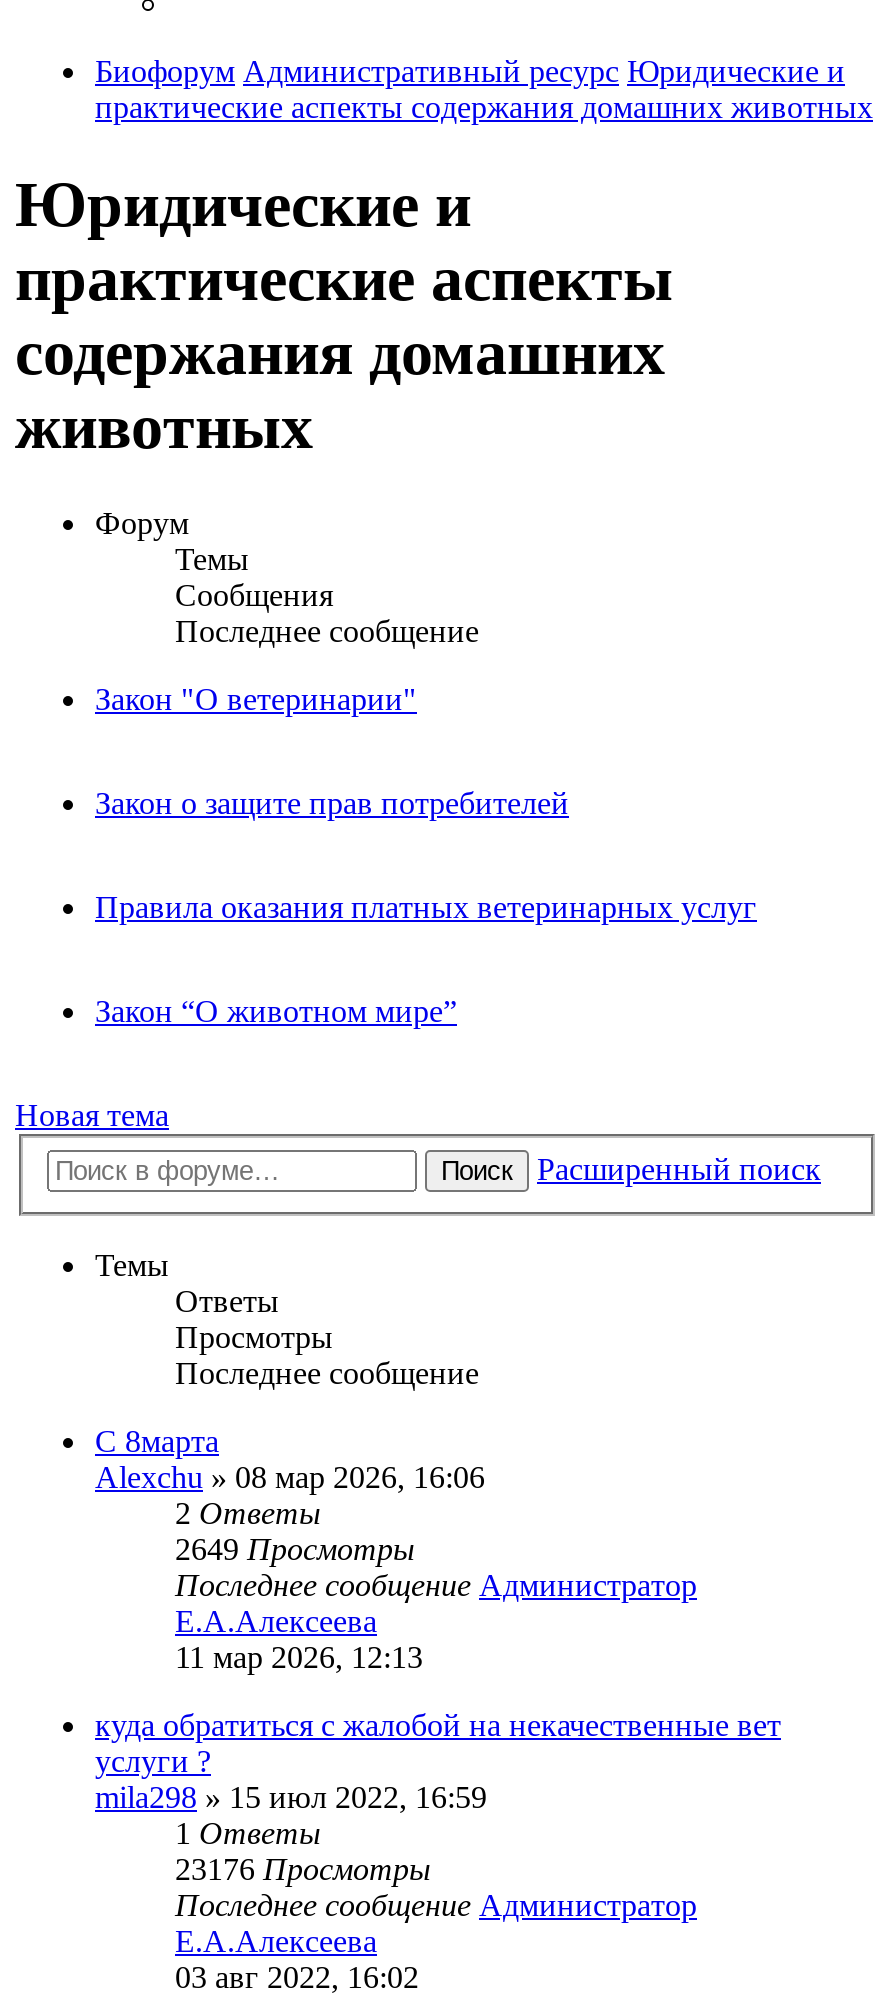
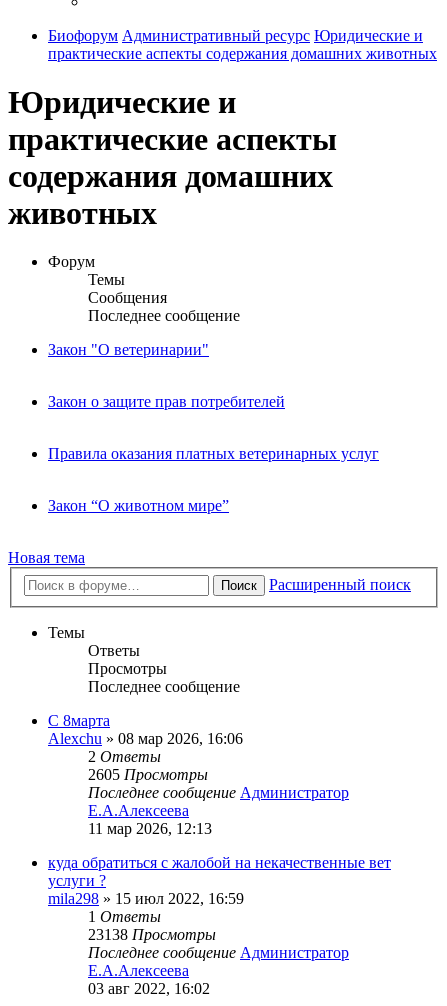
- 2649 Просмотры
+ 2605 Просмотры

- 23176 Просмотры
+ 23138 Просмотры
